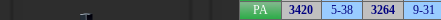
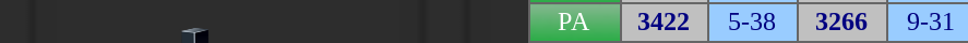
- 3420
+ 3422

- 3264
+ 3266
